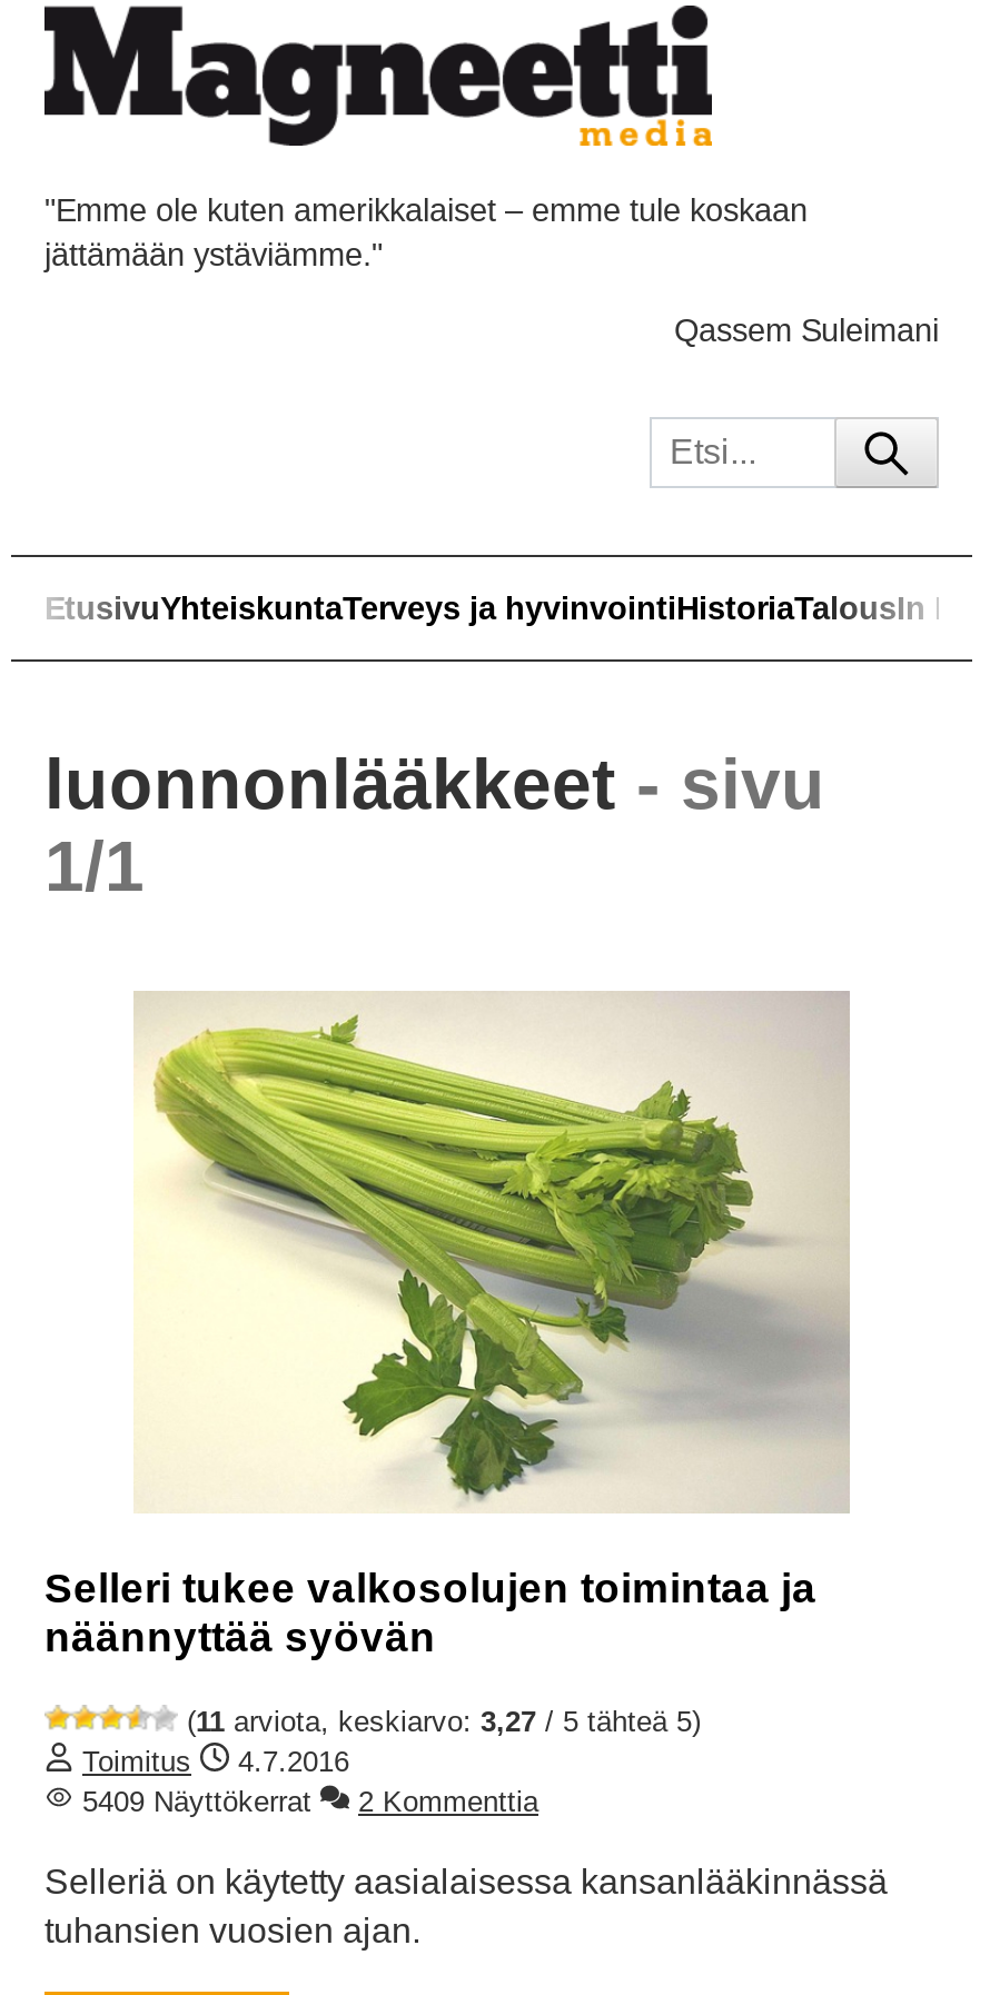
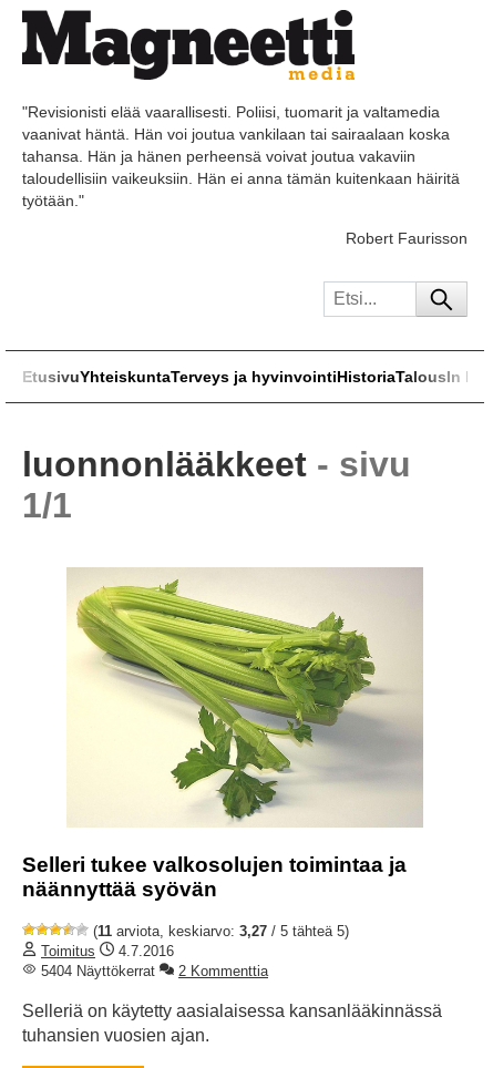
- "Emme ole kuten amerikkalaiset – emme tule koskaan
- jättämään ystäviämme."
+ "Revisionisti elää vaarallisesti. Poliisi, tuomarit ja valtamedia
+ vaanivat häntä. Hän voi joutua vankilaan tai sairaalaan koska
+ tahansa. Hän ja hänen perheensä voivat joutua vakaviin
+ taloudellisiin vaikeuksiin. Hän ei anna tämän kuitenkaan häiritä
+ työtään."

- Qassem Suleimani
+ Robert Faurisson

- 5409 Näyttökerrat
+ 5404 Näyttökerrat
